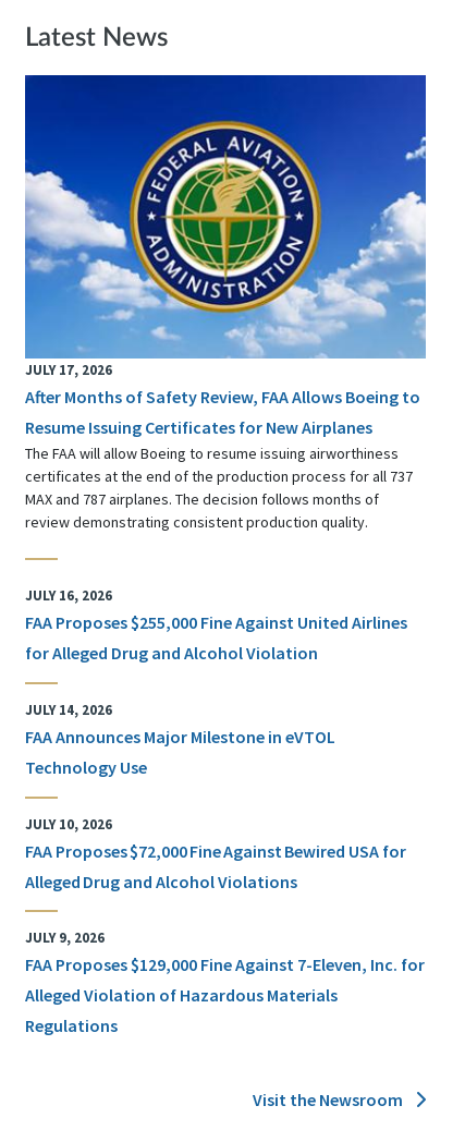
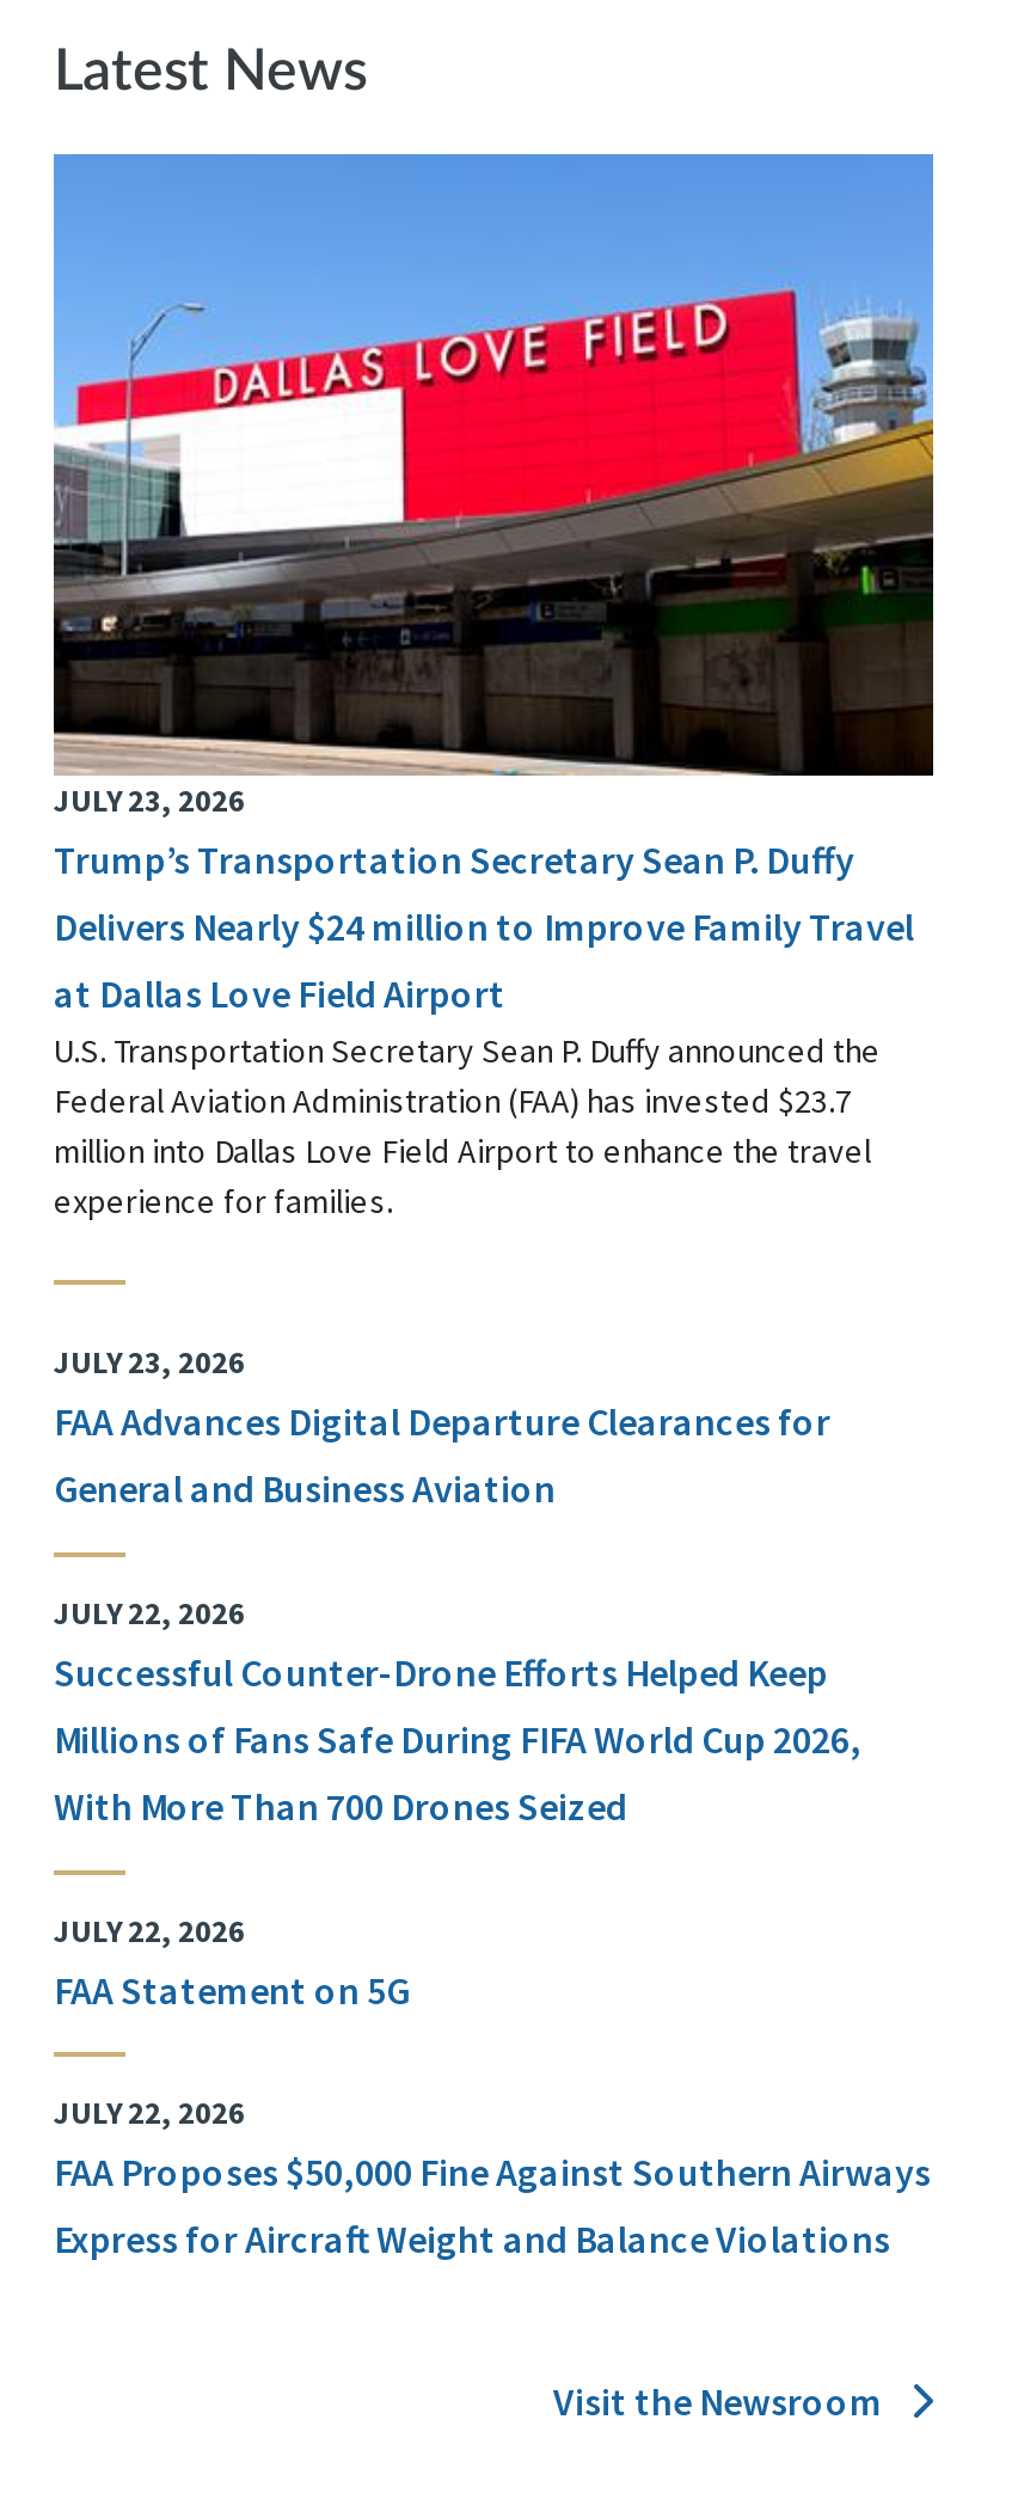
- [image]
- JULY 17, 2026
- After Months of Safety Review, FAA Allows Boeing to
- Resume Issuing Certificates for New Airplanes
- The FAA will allow Boeing to resume issuing airworthiness
- certificates at the end of the production process for all 737
- MAX and 787 airplanes. The decision follows months of
- review demonstrating consistent production quality.
+ [image]
+ JULY 23, 2026
+ Trump’s Transportation Secretary Sean P. Duffy
+ Delivers Nearly $24 million to Improve Family Travel
+ at Dallas Love Field Airport
+ U.S. Transportation Secretary Sean P. Duffy announced the
+ Federal Aviation Administration (FAA) has invested $23.7
+ million into Dallas Love Field Airport to enhance the travel
+ experience for families.

- JULY 16, 2026
- FAA Proposes $255,000 Fine Against United Airlines
- for Alleged Drug and Alcohol Violation
+ JULY 23, 2026
+ FAA Advances Digital Departure Clearances for
+ General and Business Aviation

- JULY 14, 2026
- FAA Announces Major Milestone in eVTOL
- Technology Use
+ JULY 22, 2026
+ Successful Counter-Drone Efforts Helped Keep
+ Millions of Fans Safe During FIFA World Cup 2026,
+ With More Than 700 Drones Seized

- JULY 10, 2026
- FAA Proposes $72,000 Fine Against Bewired USA for
- Alleged Drug and Alcohol Violations
+ JULY 22, 2026
+ FAA Statement on 5G

- JULY 9, 2026
- FAA Proposes $129,000 Fine Against 7-Eleven, Inc. for
- Alleged Violation of Hazardous Materials
- Regulations
+ JULY 22, 2026
+ FAA Proposes $50,000 Fine Against Southern Airways
+ Express for Aircraft Weight and Balance Violations
